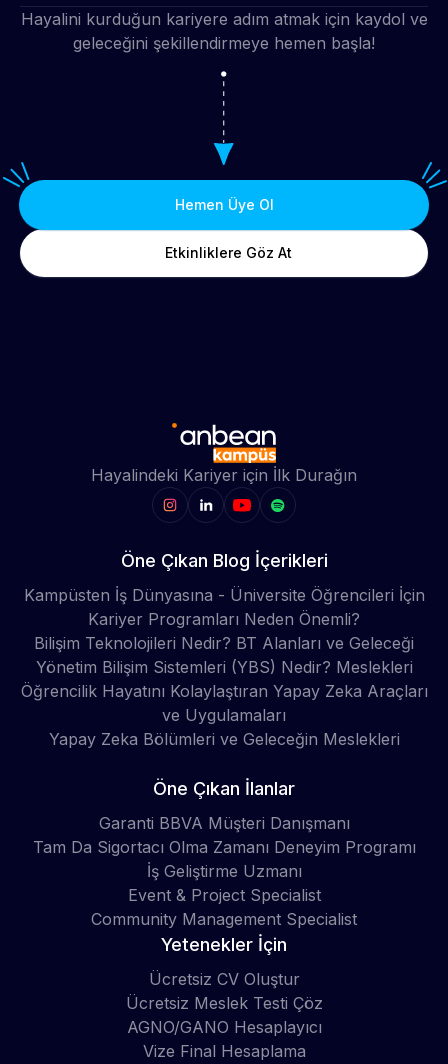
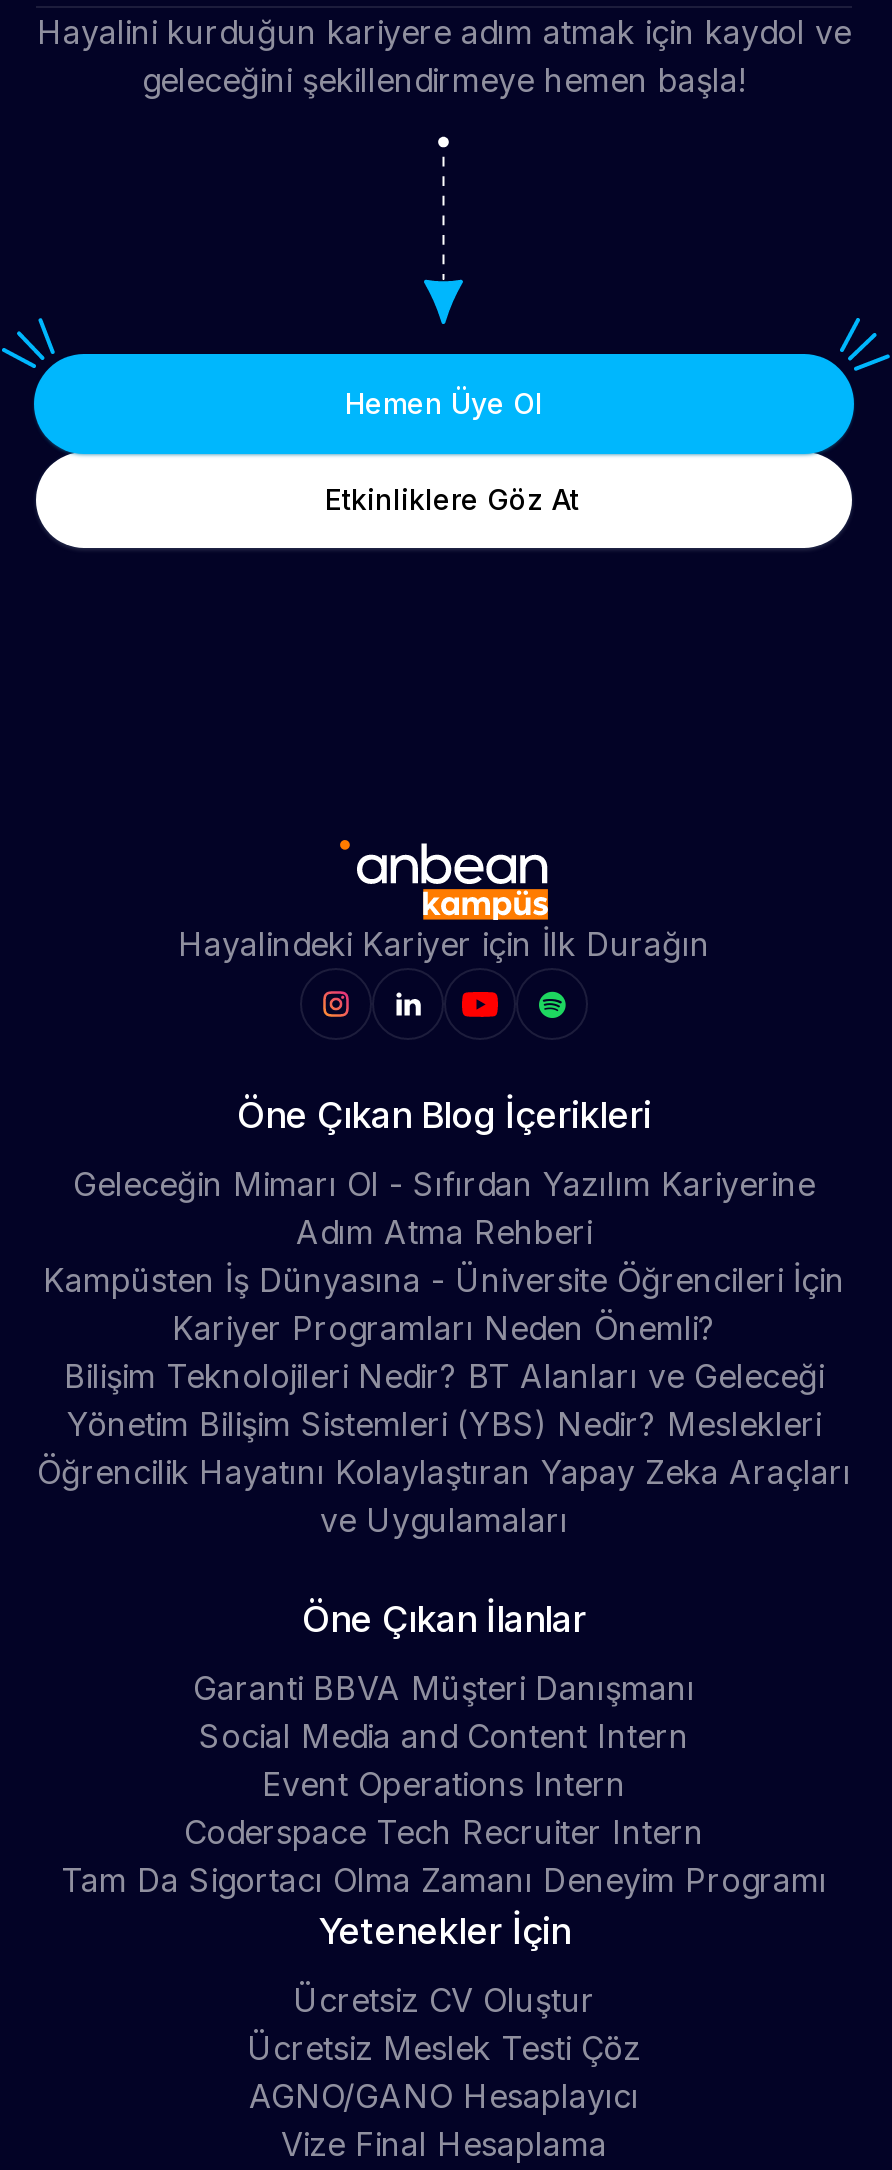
+ Geleceğin Mimarı Ol - Sıfırdan Yazılım Kariyerine
+ Adım Atma Rehberi

moved down: Kampüsten İş Dünyasına - Üniversite Öğrencileri İçin | Kariyer Programları Neden Önemli? | Bilişim Teknolojileri Nedir? BT Alanları ve Geleceği | Yönetim Bilişim Sistemleri (YBS) Nedir? Meslekleri | Öğrencilik Hayatını Kolaylaştıran Yapay Zeka Araçları | ve Uygulamaları

- Yapay Zeka Bölümleri ve Geleceğin Meslekleri

moved down: Tam Da Sigortacı Olma Zamanı Deneyim Programı

+ Social Media and Content Intern
+ Event Operations Intern
+ Coderspace Tech Recruiter Intern

- İş Geliştirme Uzmanı
- Event & Project Specialist
- Community Management Specialist
